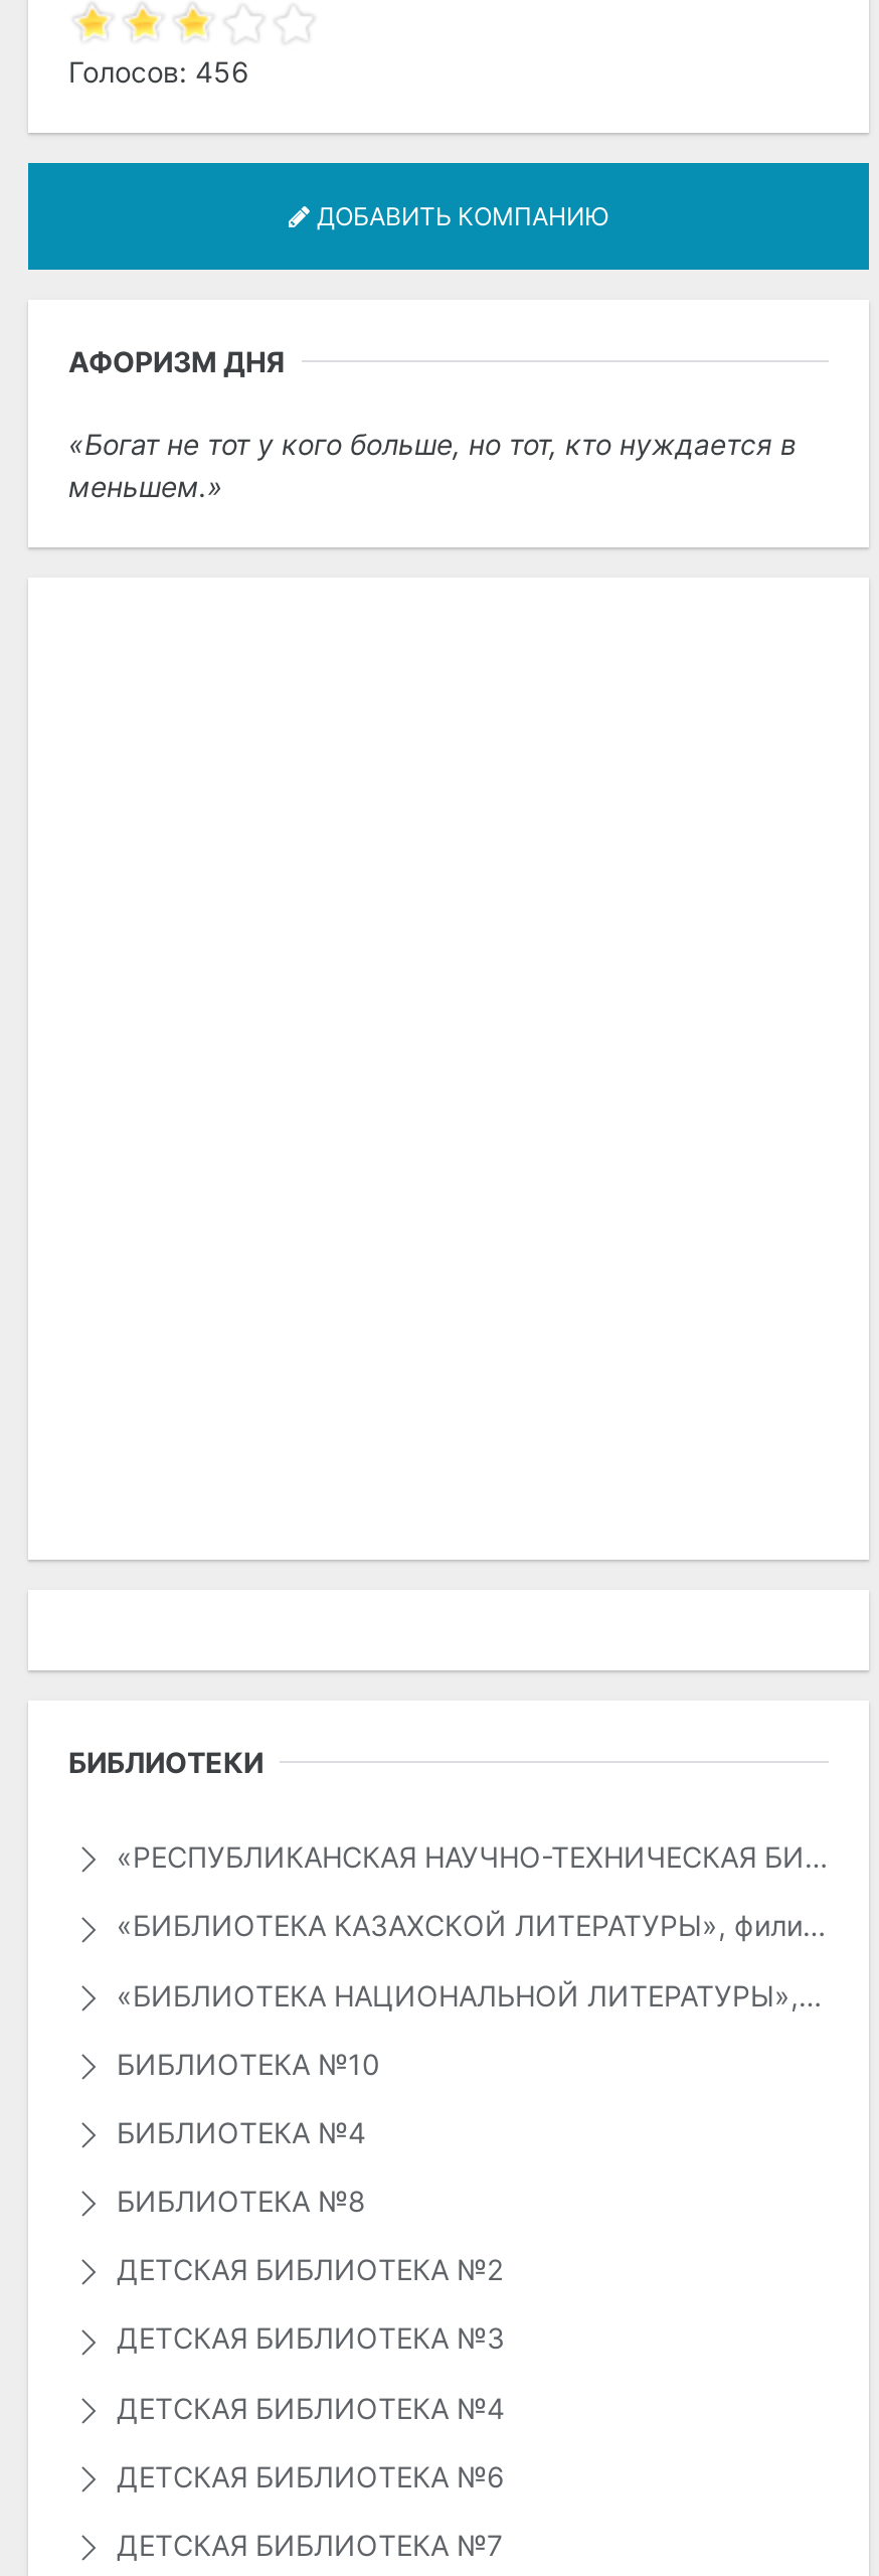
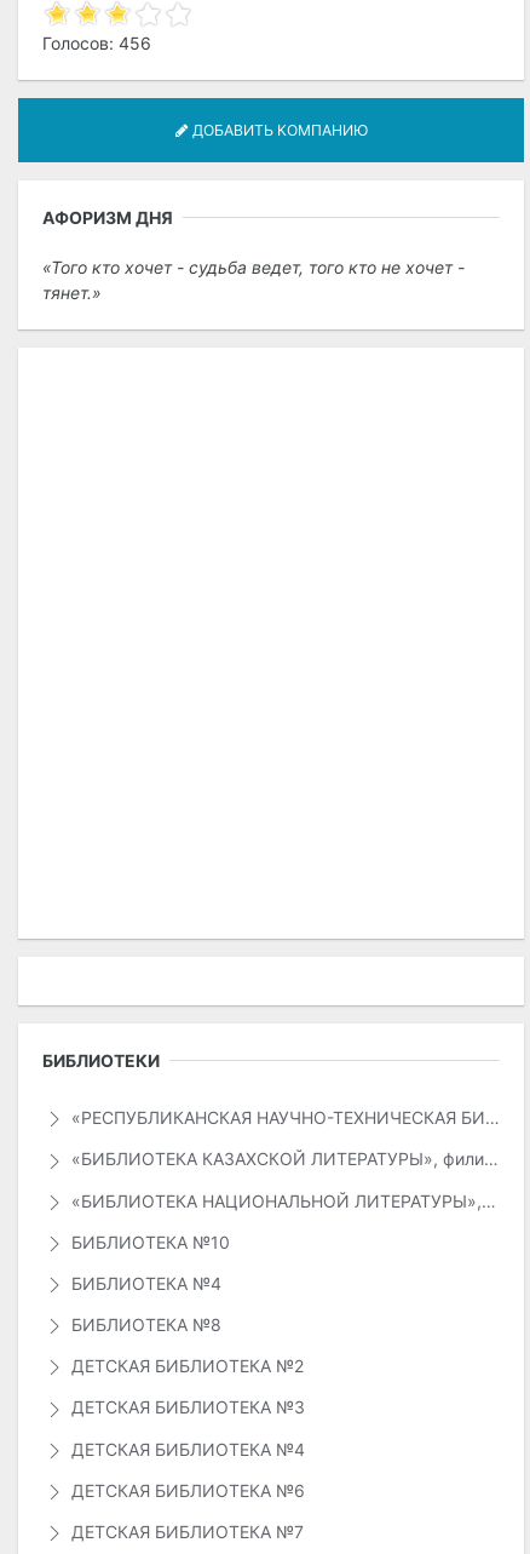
- Богат не тот у кого больше, но тот, кто нуждается в
- меньшем.
+ Того кто хочет - судьба ведет, того кто не хочет -
+ тянет.
